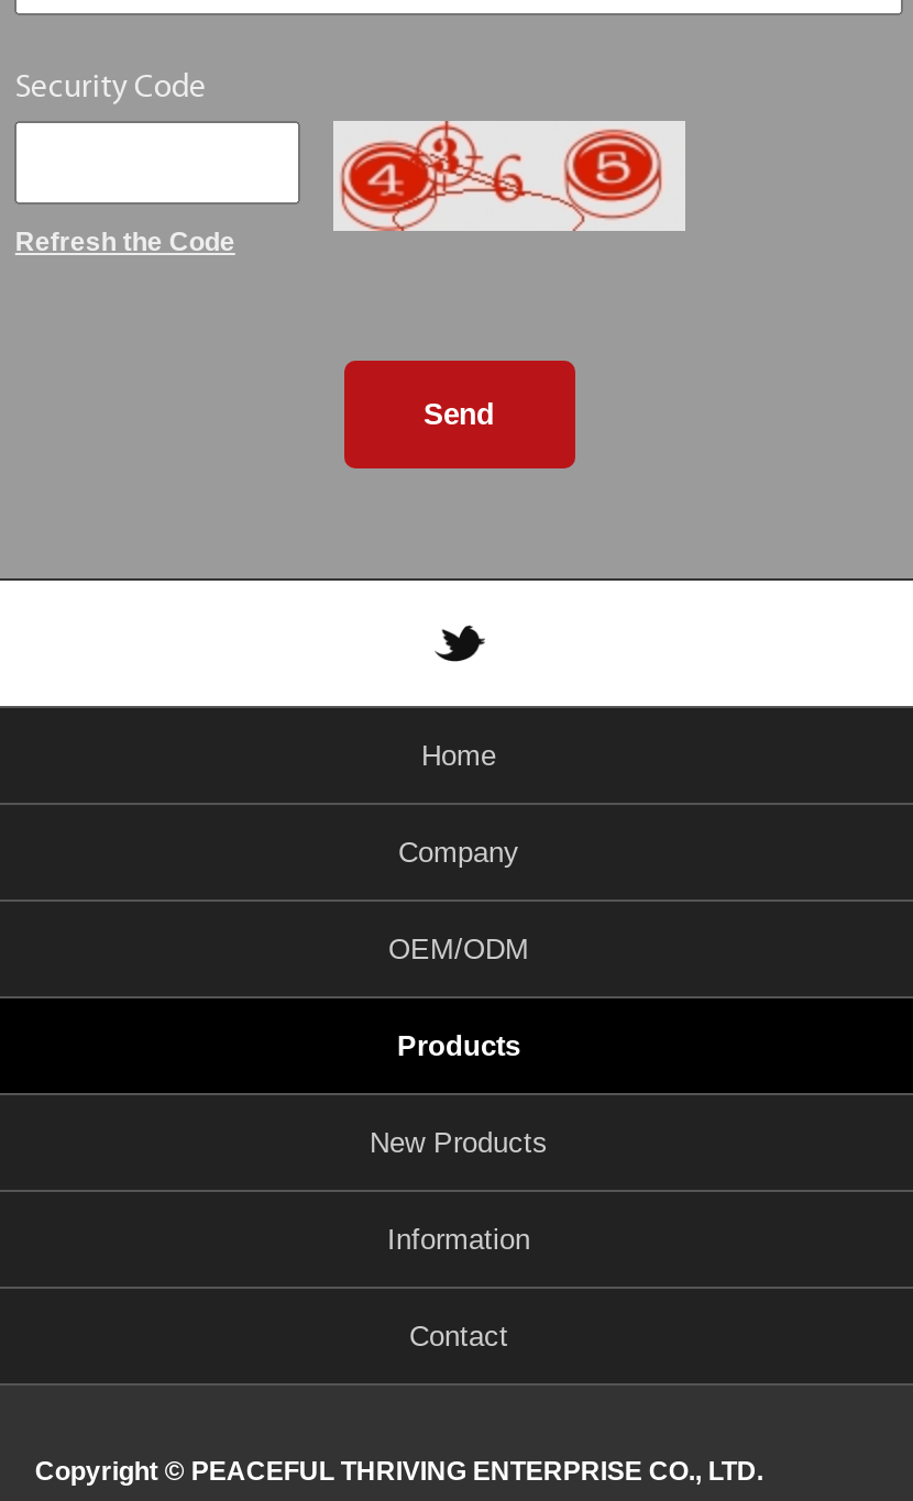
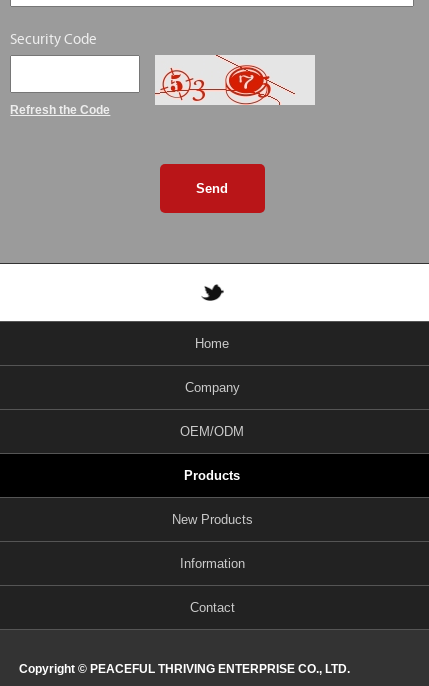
- [image]
+ [image]
